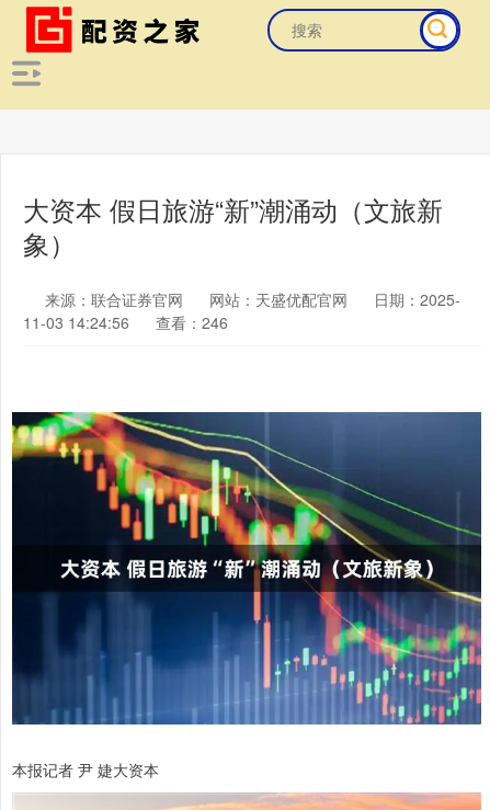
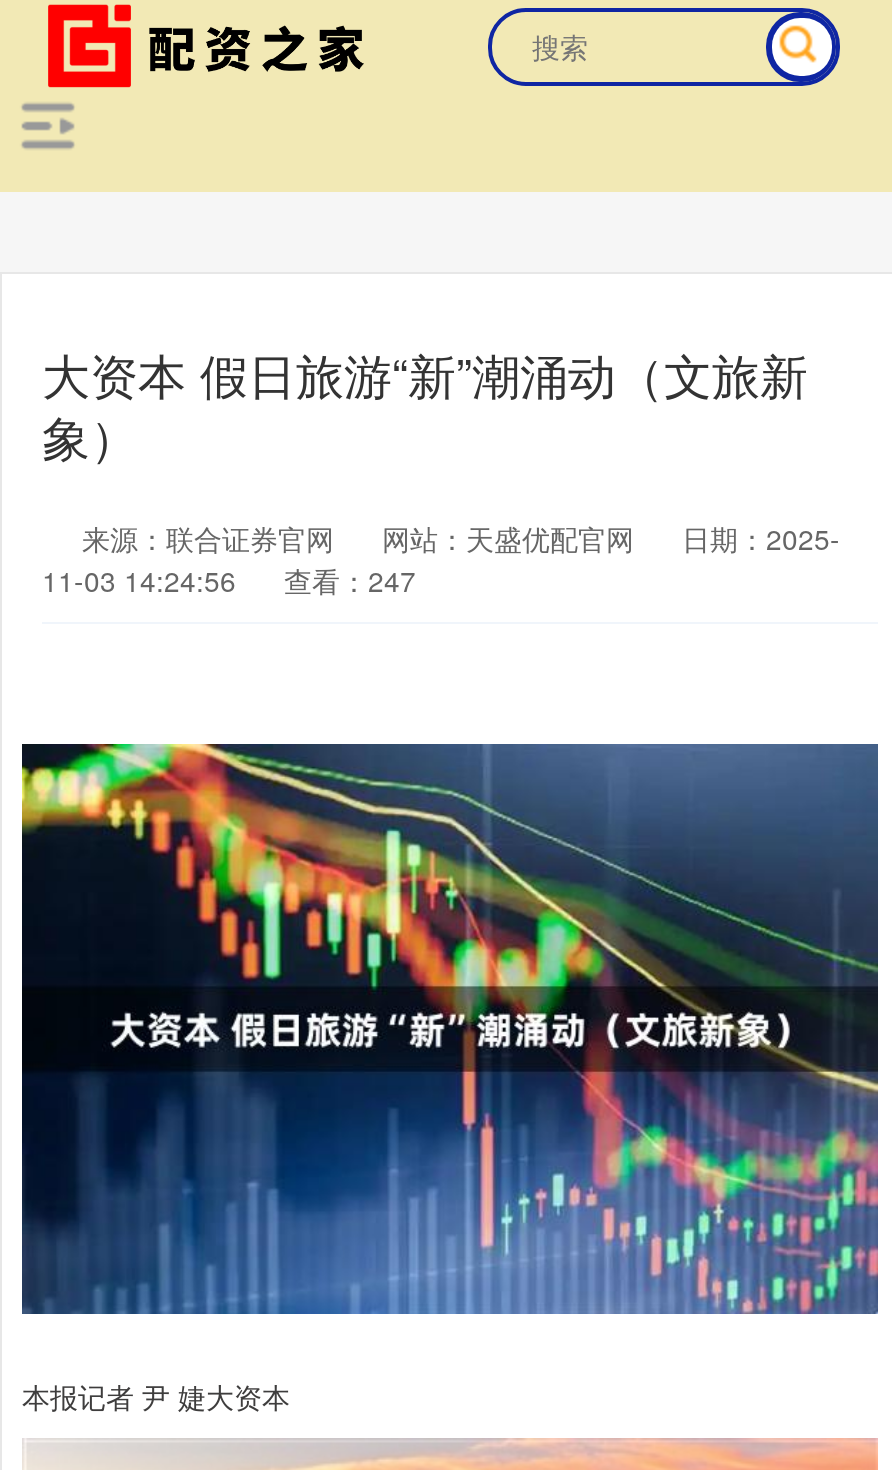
- 11-03 14:24:56 查看：246
+ 11-03 14:24:56 查看：247
